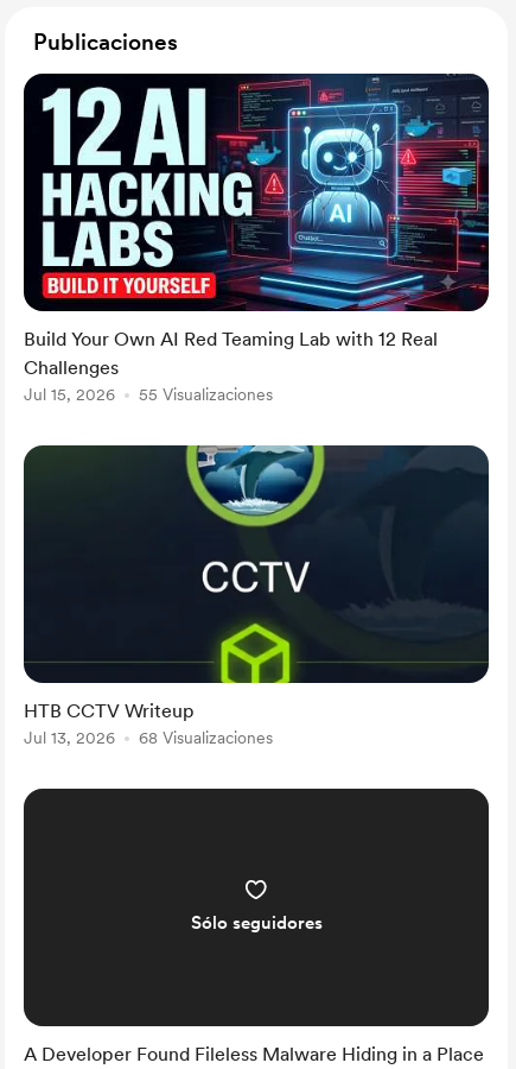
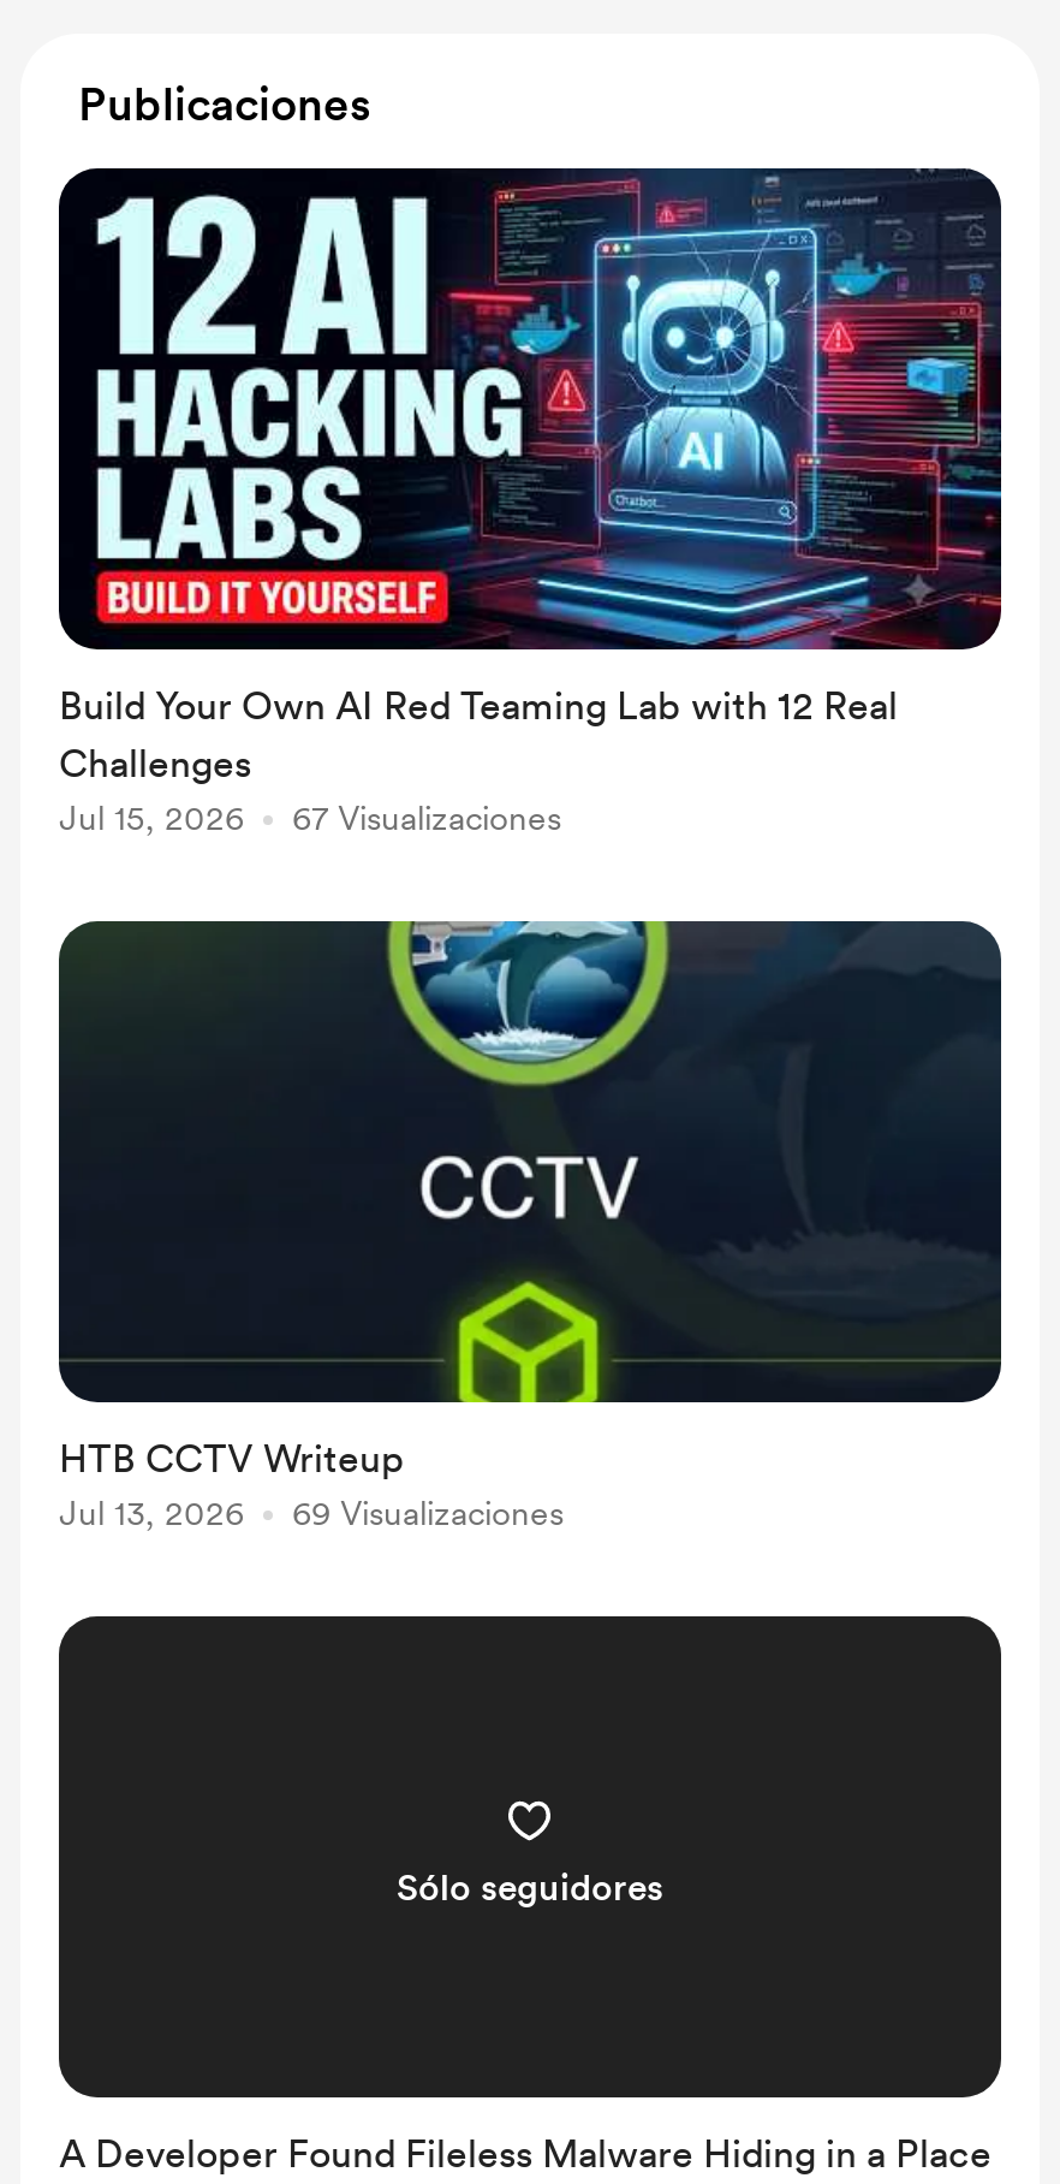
- 55 Visualizaciones
+ 67 Visualizaciones

- 68 Visualizaciones
+ 69 Visualizaciones
